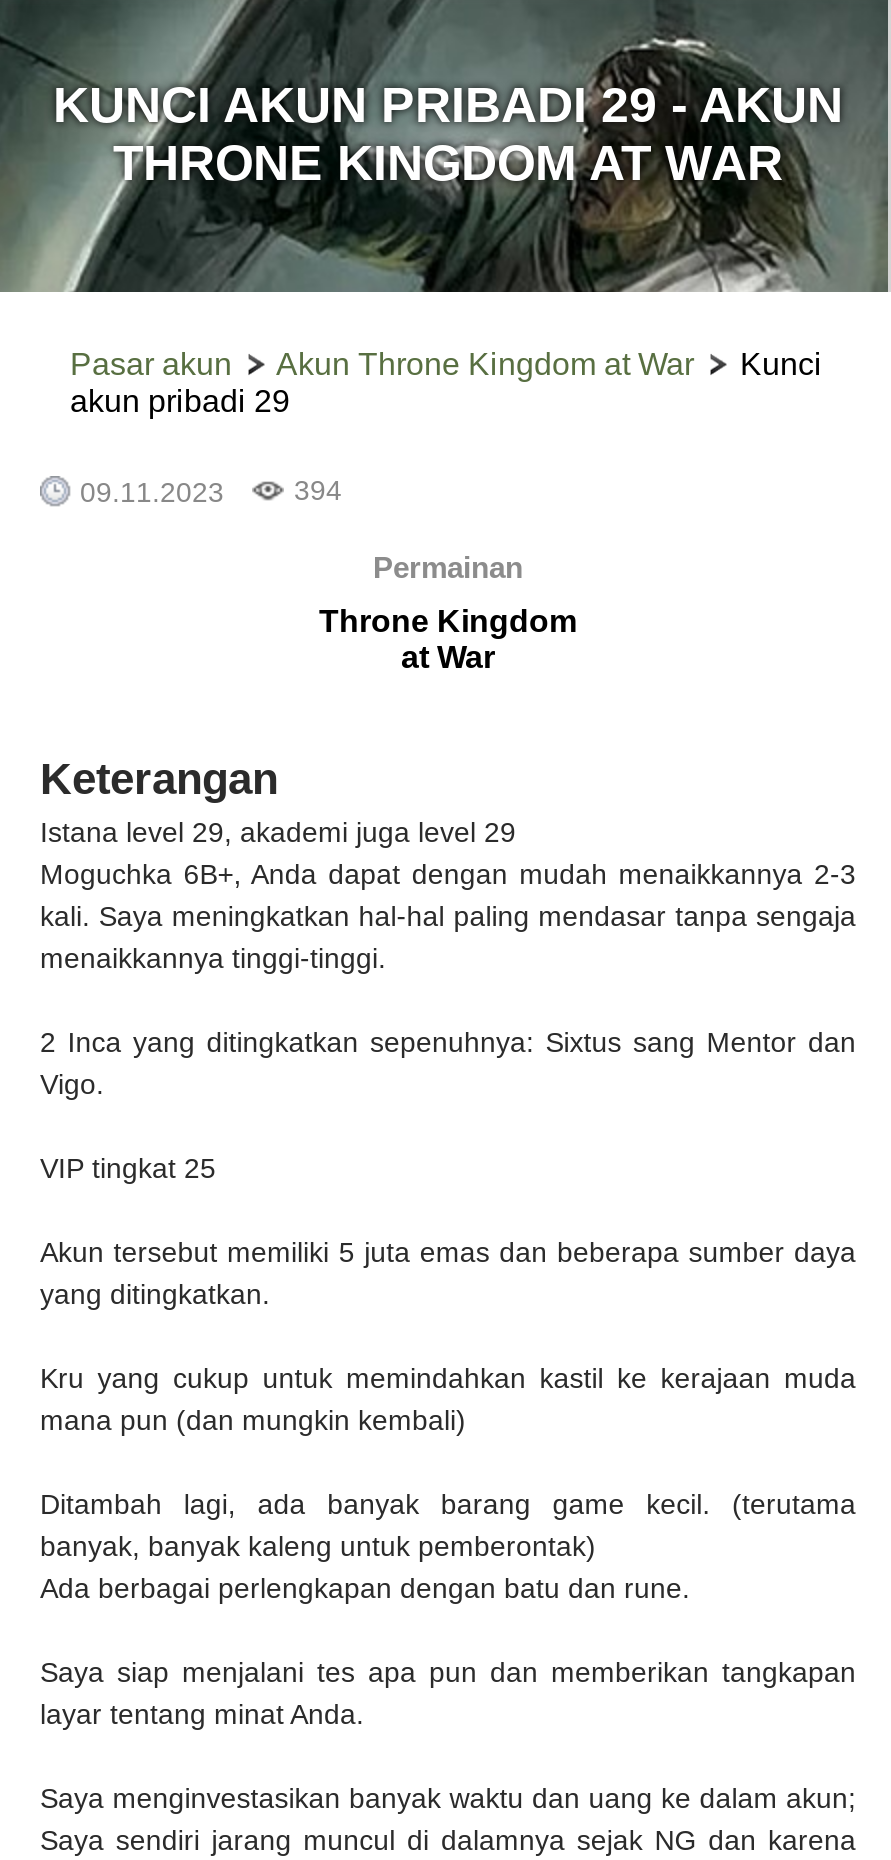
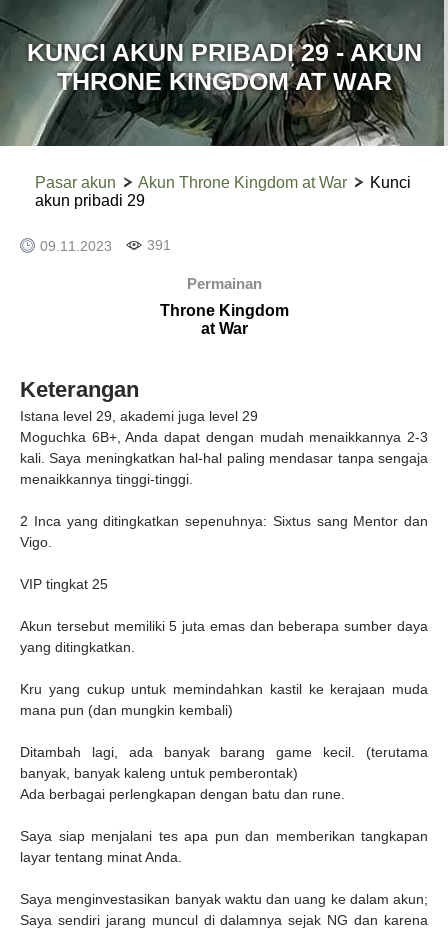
- 09.11.2023 394
+ 09.11.2023 391
